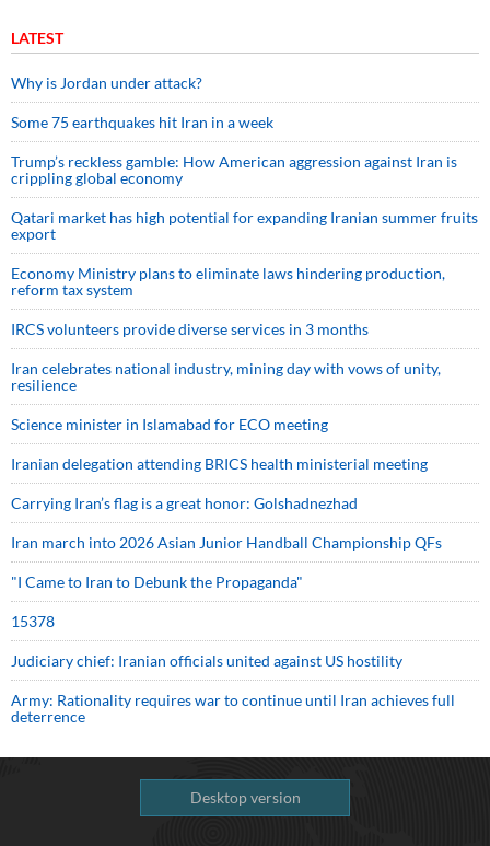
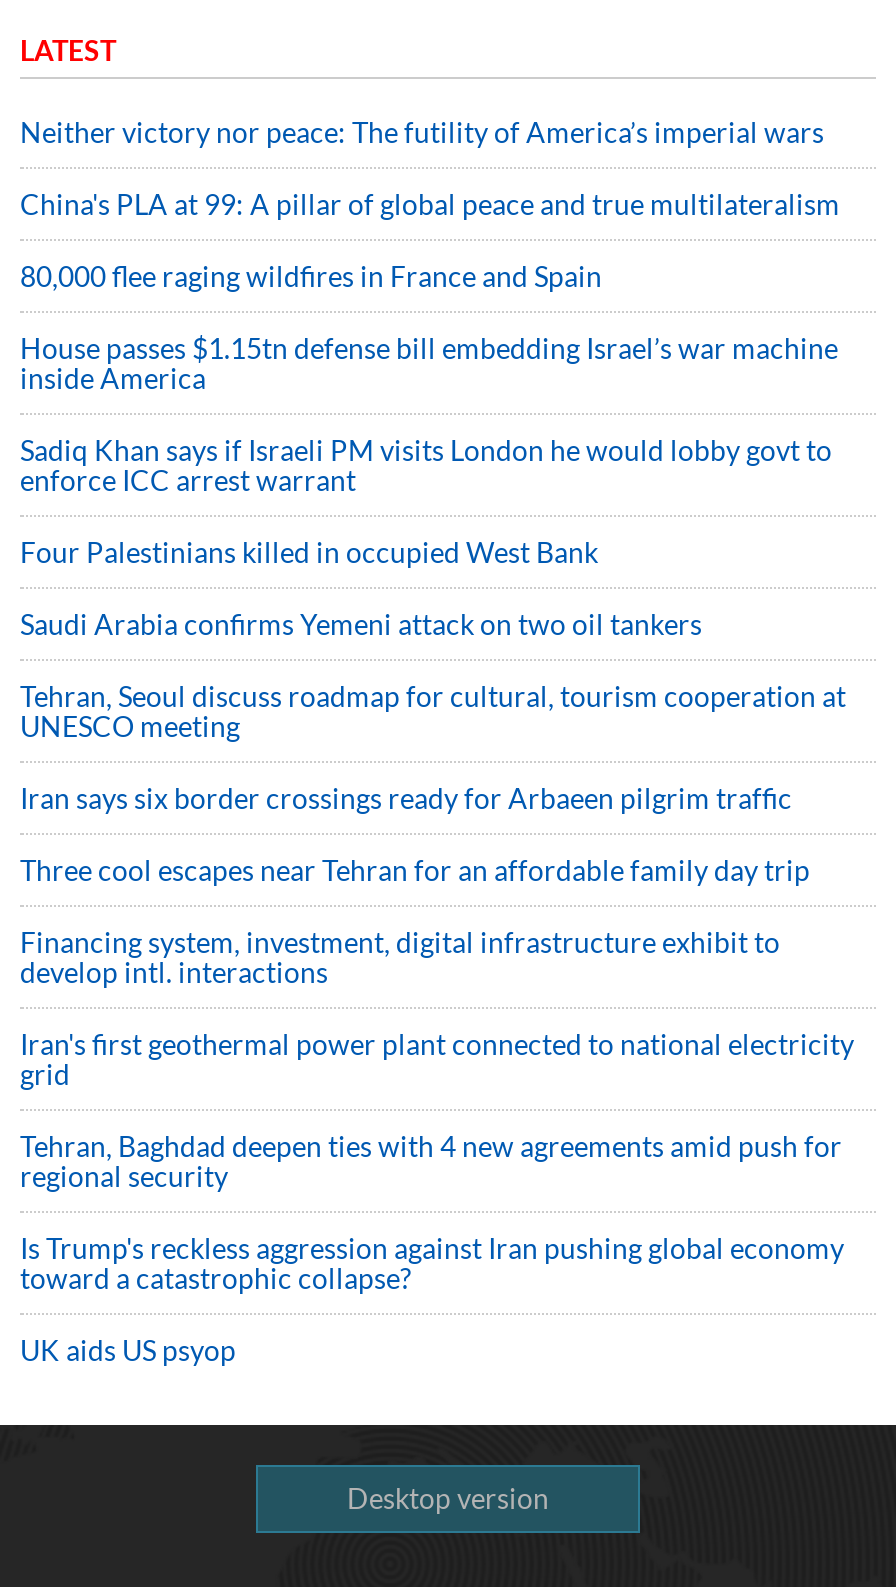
- Why is Jordan under attack?
+ Neither victory nor peace: The futility of America’s imperial wars

- Some 75 earthquakes hit Iran in a week
+ China's PLA at 99: A pillar of global peace and true multilateralism

- Trump’s reckless gamble: How American aggression against Iran is
- crippling global economy
+ 80,000 flee raging wildfires in France and Spain

- Qatari market has high potential for expanding Iranian summer fruits
- export
+ House passes $1.15tn defense bill embedding Israel’s war machine
+ inside America

- Economy Ministry plans to eliminate laws hindering production,
- reform tax system
+ Sadiq Khan says if Israeli PM visits London he would lobby govt to
+ enforce ICC arrest warrant

- IRCS volunteers provide diverse services in 3 months
+ Four Palestinians killed in occupied West Bank

- Iran celebrates national industry, mining day with vows of unity,
- resilience
+ Saudi Arabia confirms Yemeni attack on two oil tankers

- Science minister in Islamabad for ECO meeting
+ Tehran, Seoul discuss roadmap for cultural, tourism cooperation at
+ UNESCO meeting

- Iranian delegation attending BRICS health ministerial meeting
+ Iran says six border crossings ready for Arbaeen pilgrim traffic

- Carrying Iran’s flag is a great honor: Golshadnezhad
+ Three cool escapes near Tehran for an affordable family day trip

- Iran march into 2026 Asian Junior Handball Championship QFs
+ Financing system, investment, digital infrastructure exhibit to
+ develop intl. interactions

- "I Came to Iran to Debunk the Propaganda"
+ Iran's first geothermal power plant connected to national electricity
+ grid

- 15378
+ Tehran, Baghdad deepen ties with 4 new agreements amid push for
+ regional security

- Judiciary chief: Iranian officials united against US hostility
+ Is Trump's reckless aggression against Iran pushing global economy
+ toward a catastrophic collapse?

- Army: Rationality requires war to continue until Iran achieves full
- deterrence
+ UK aids US psyop
